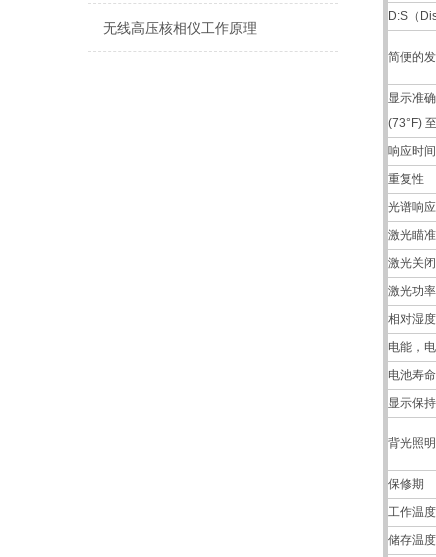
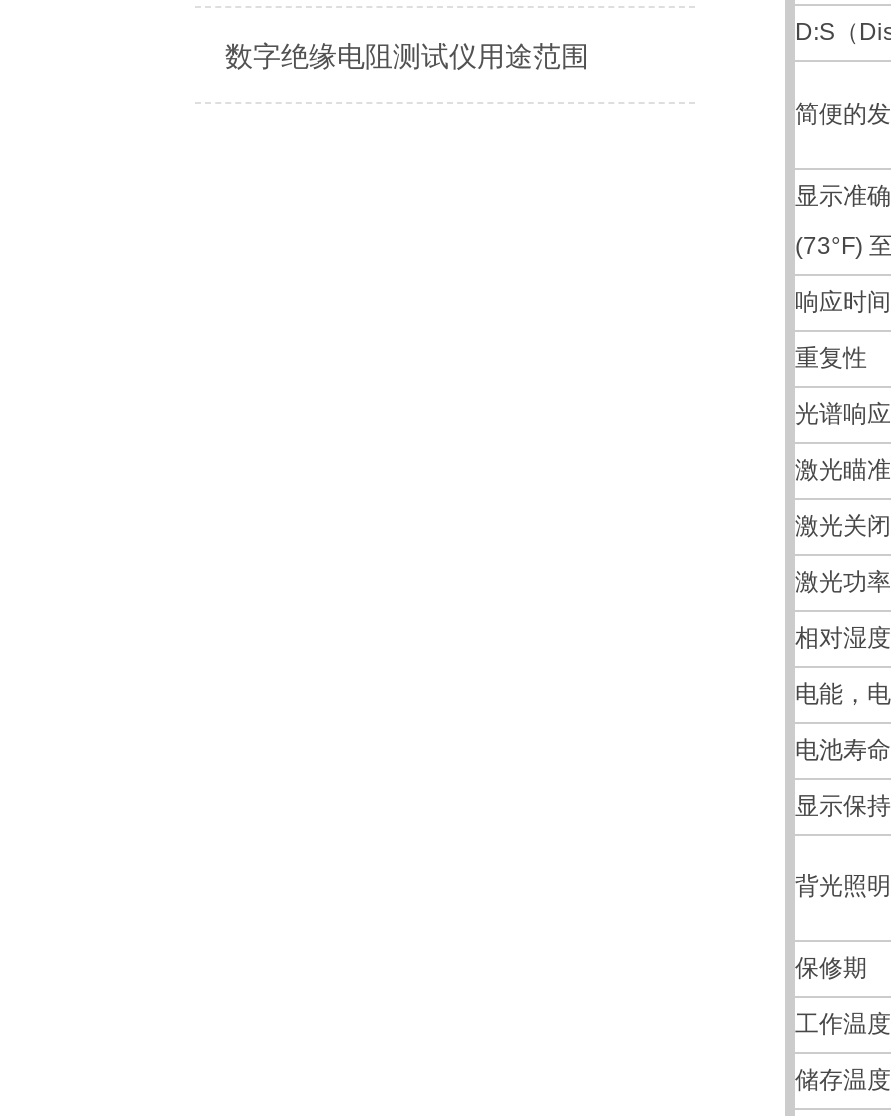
- 无线高压核相仪工作原理
+ 数字绝缘电阻测试仪用途范围
